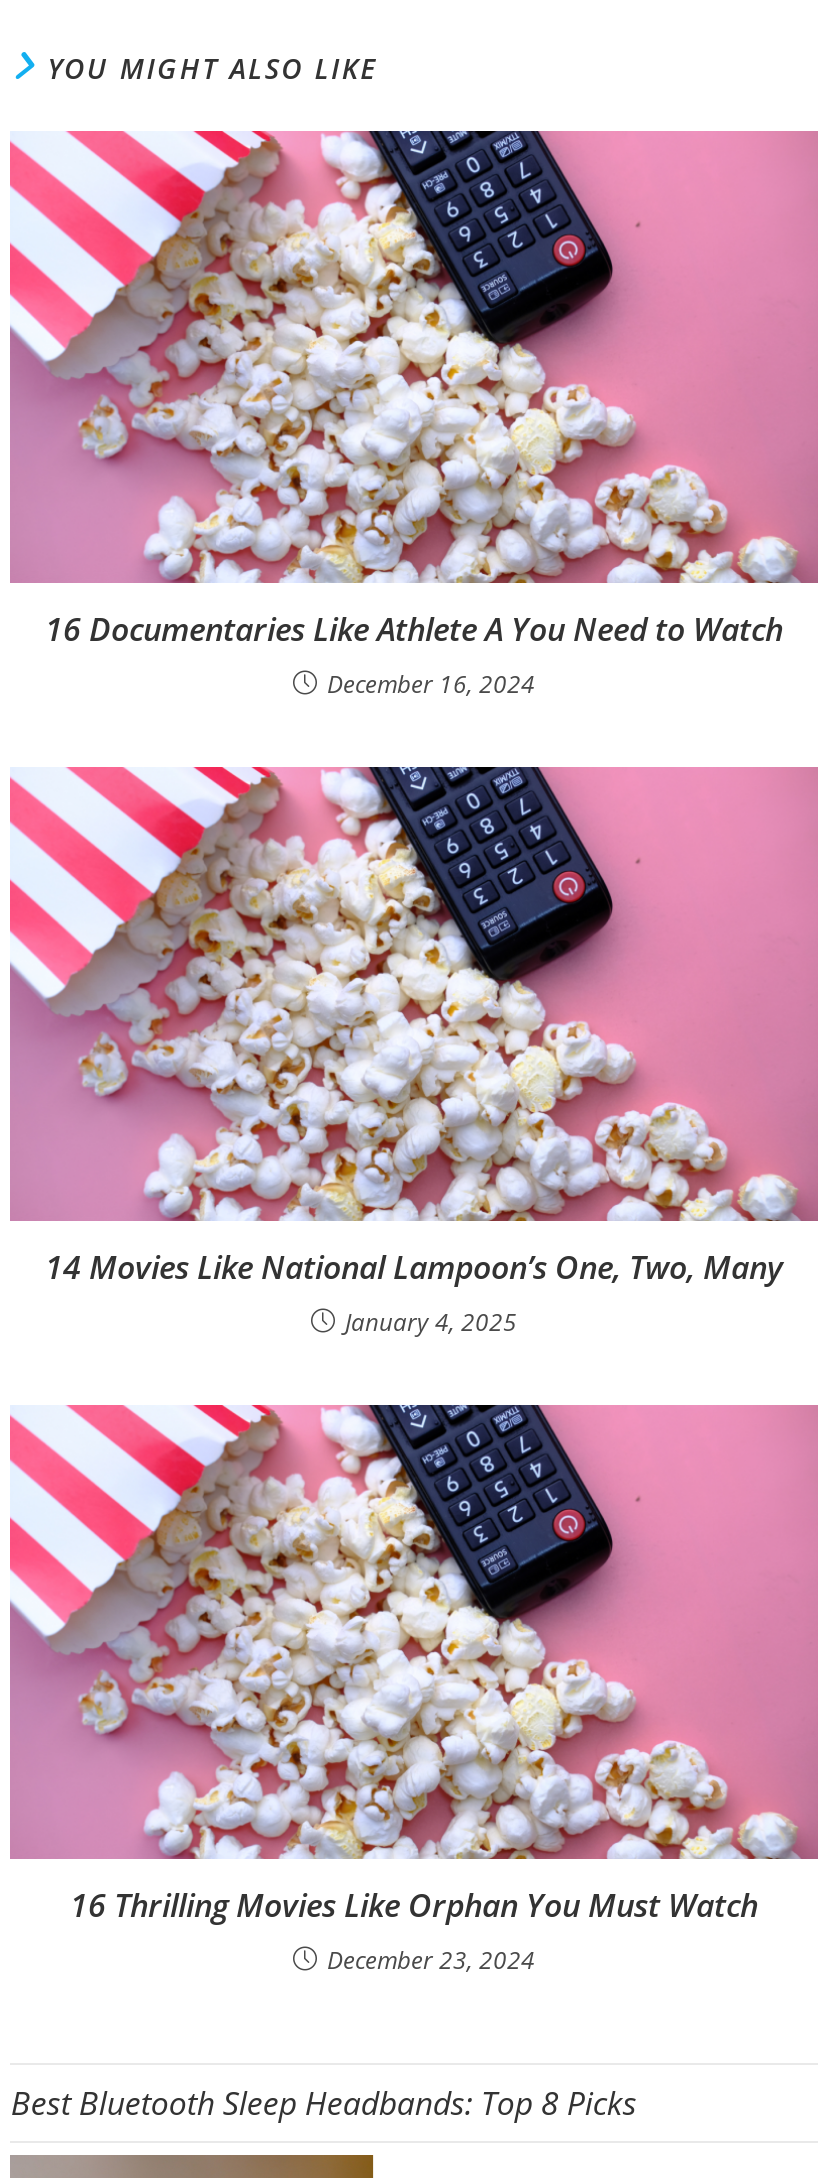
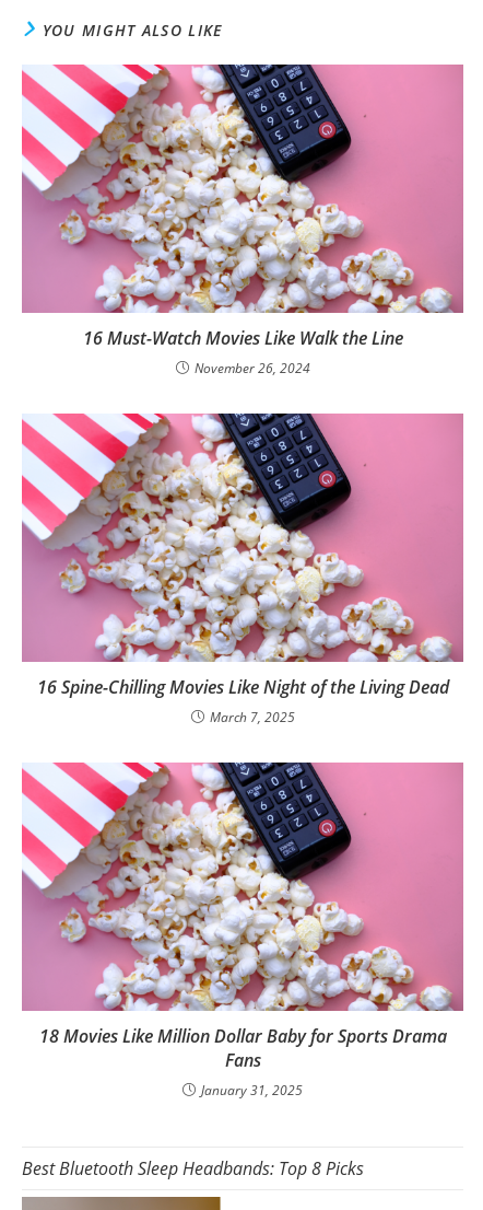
- 16 Documentaries Like Athlete A You Need to Watch
- December 16, 2024
+ 16 Must-Watch Movies Like Walk the Line
+ November 26, 2024

- 14 Movies Like National Lampoon’s One, Two, Many
- January 4, 2025
+ 16 Spine-Chilling Movies Like Night of the Living Dead
+ March 7, 2025

- 16 Thrilling Movies Like Orphan You Must Watch
- December 23, 2024
+ 18 Movies Like Million Dollar Baby for Sports Drama
+ Fans
+ January 31, 2025
